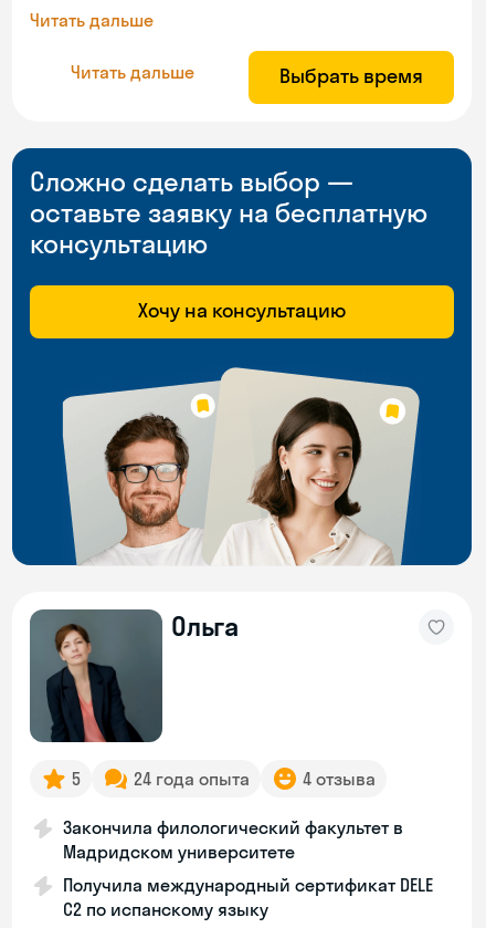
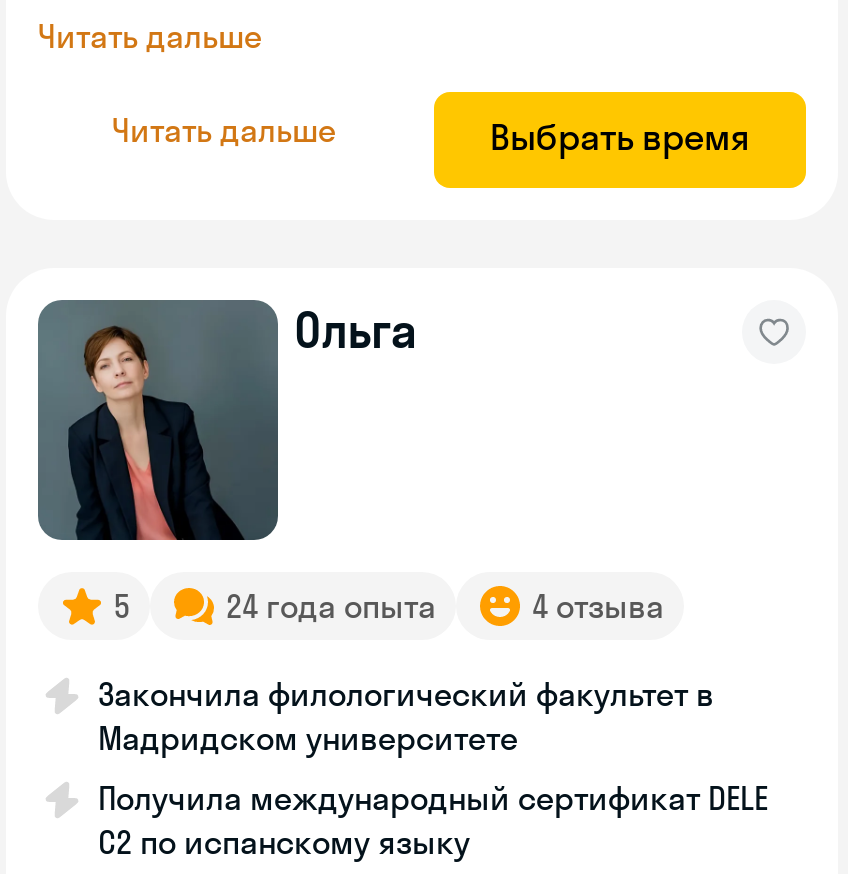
- [image]
- Сложно сделать выбор —
- оставьте заявку на бесплатную
- консультацию
- Хочу на консультацию
